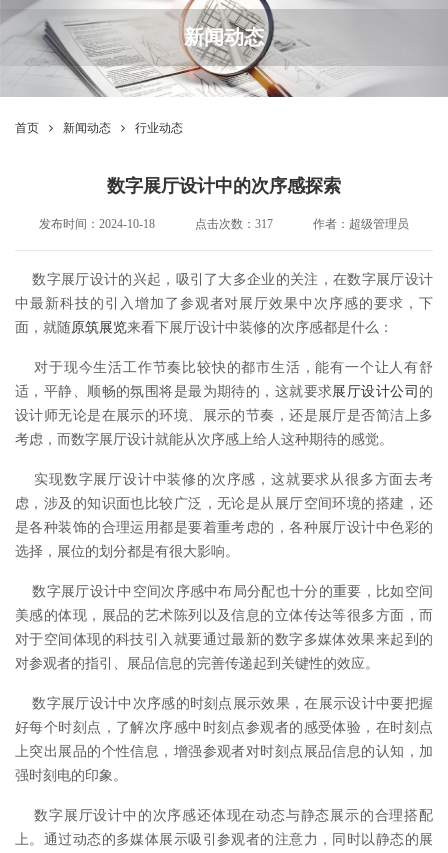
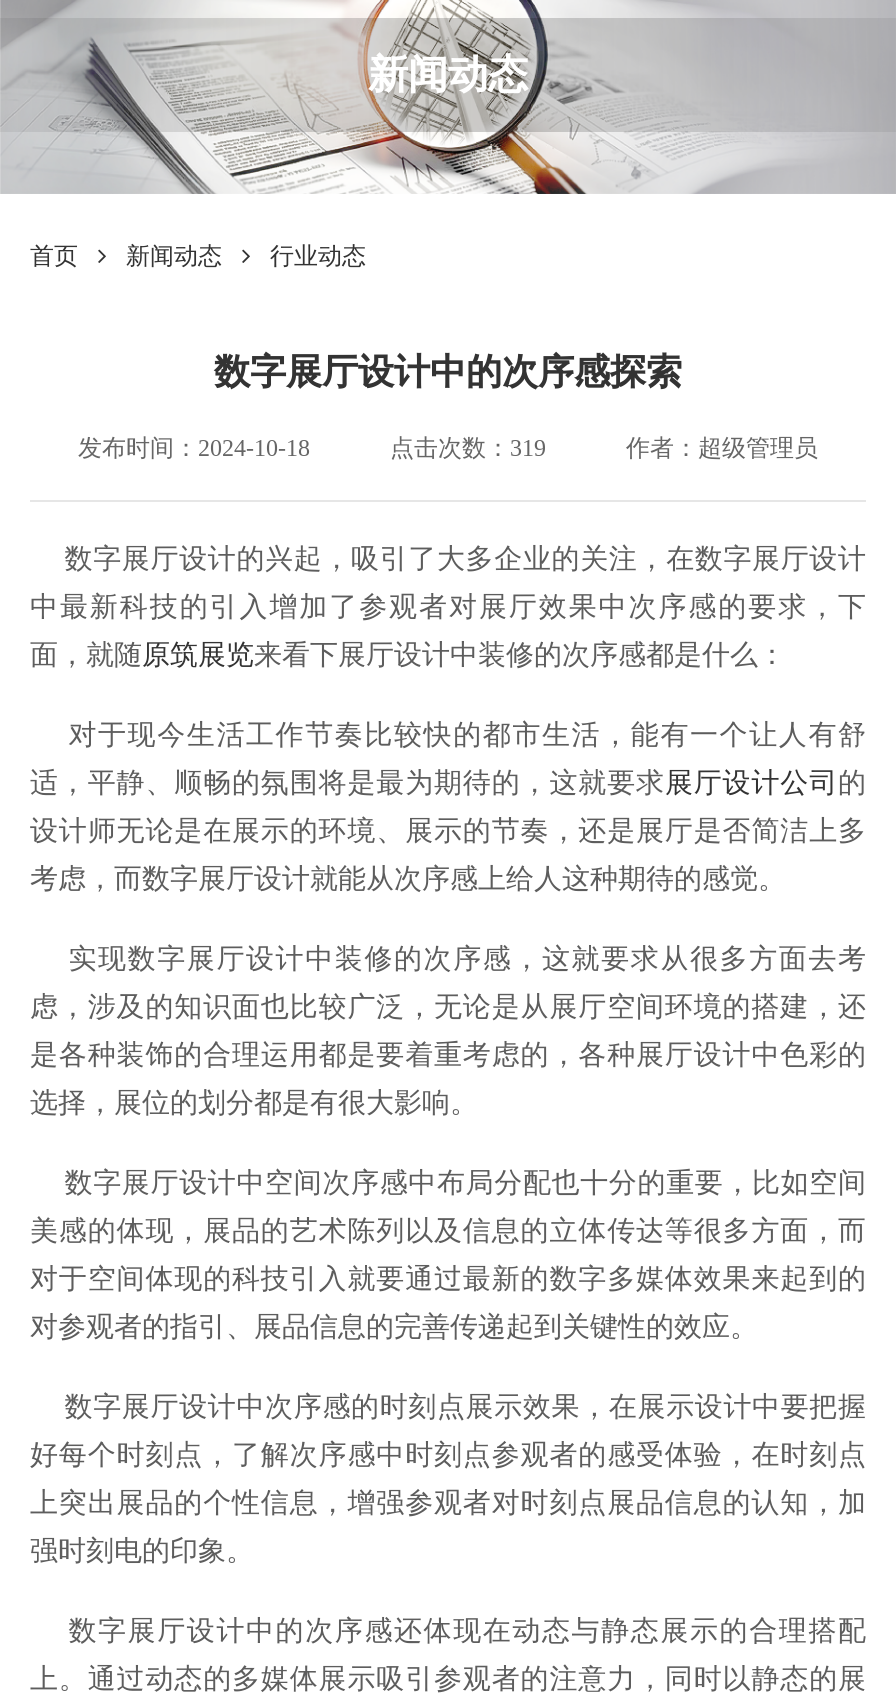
- 点击次数：317
+ 点击次数：319
